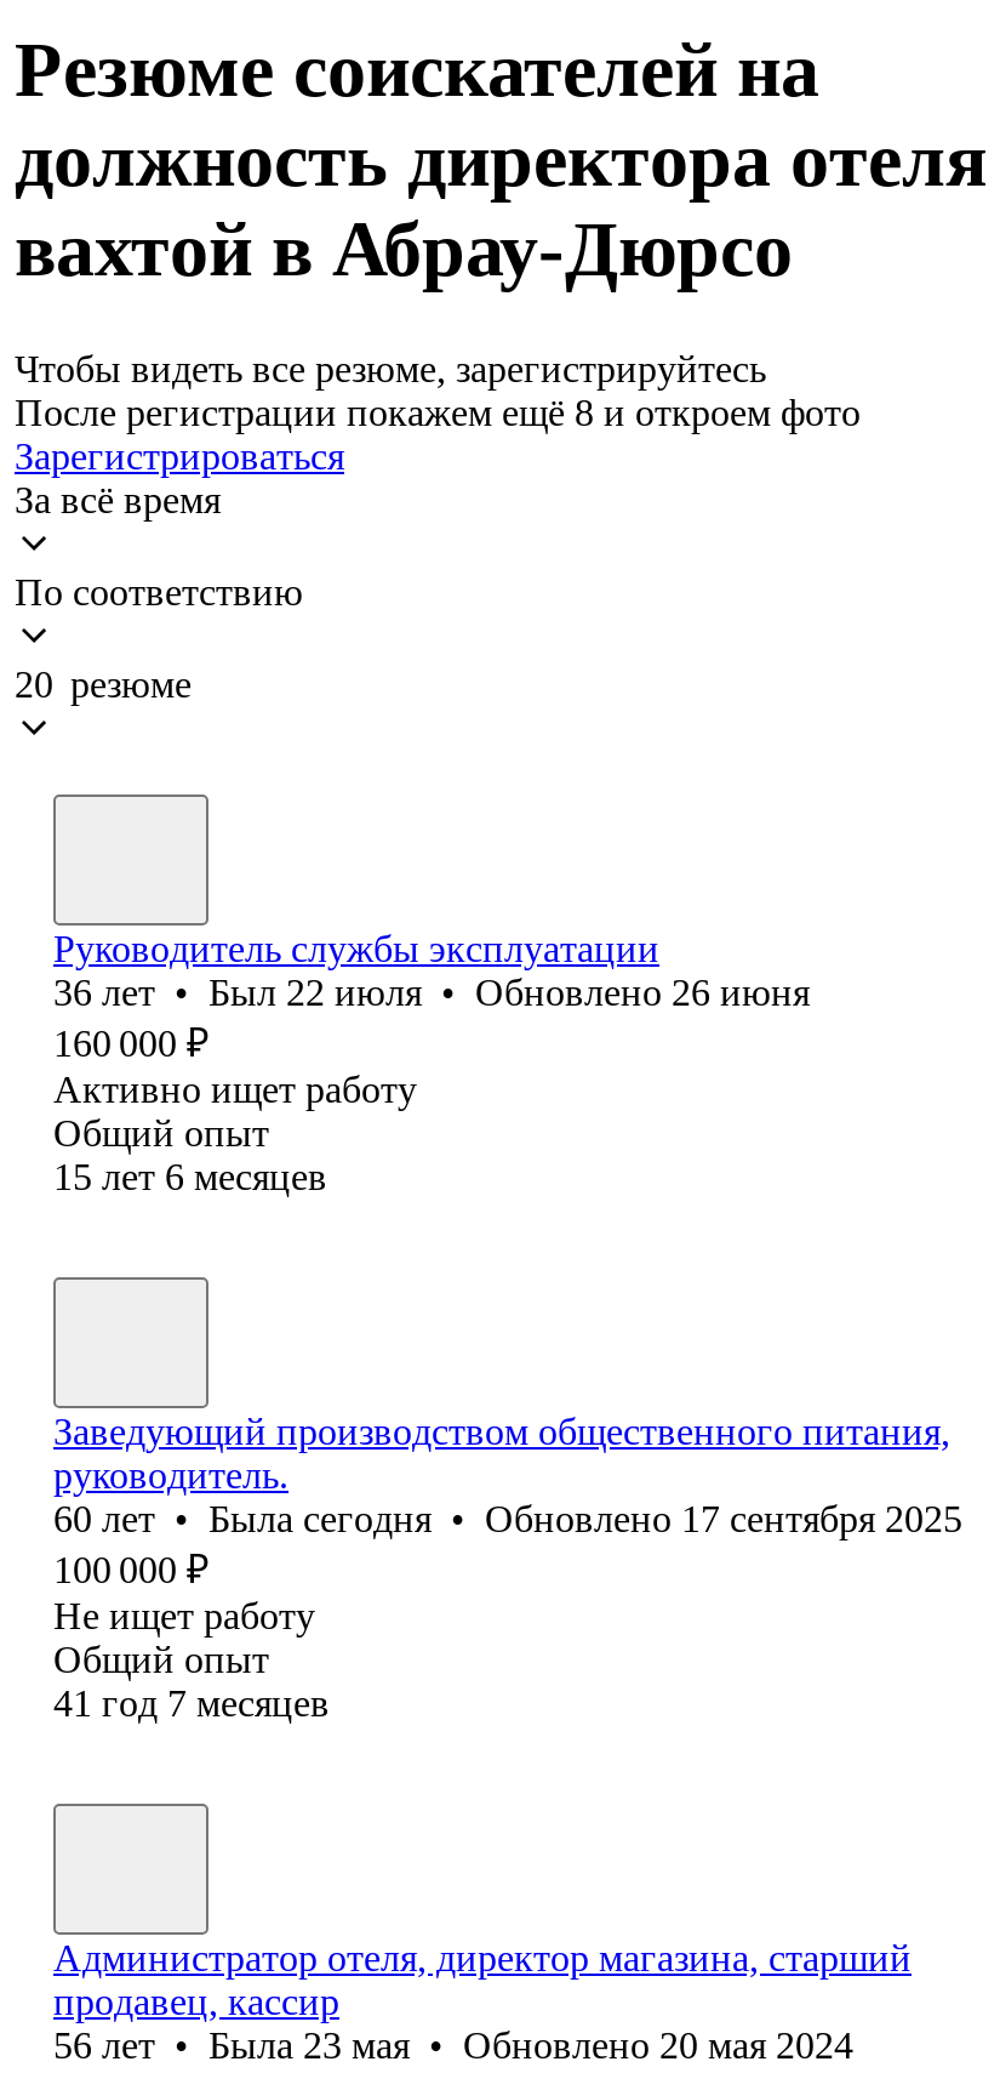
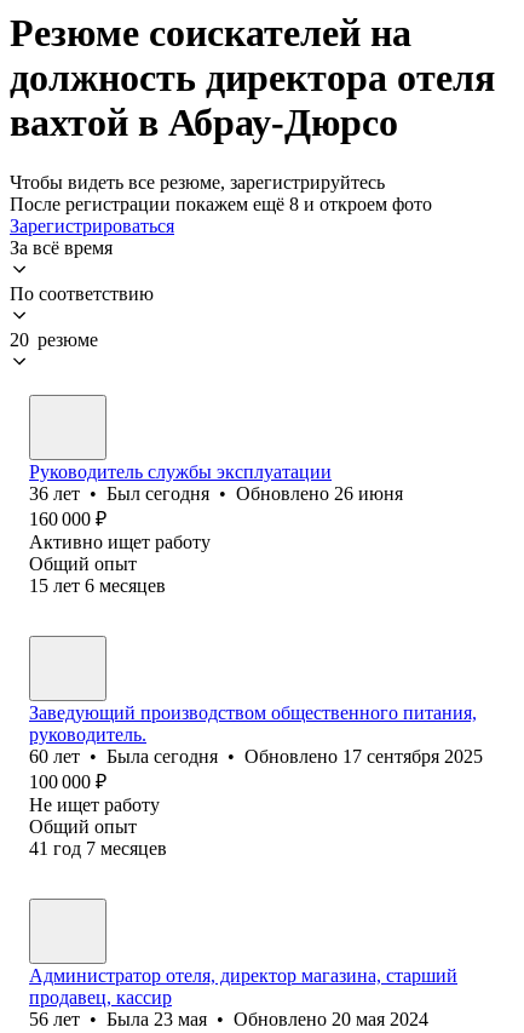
- 36 лет • Был 22 июля • Обновлено 26 июня
+ 36 лет • Был сегодня • Обновлено 26 июня
